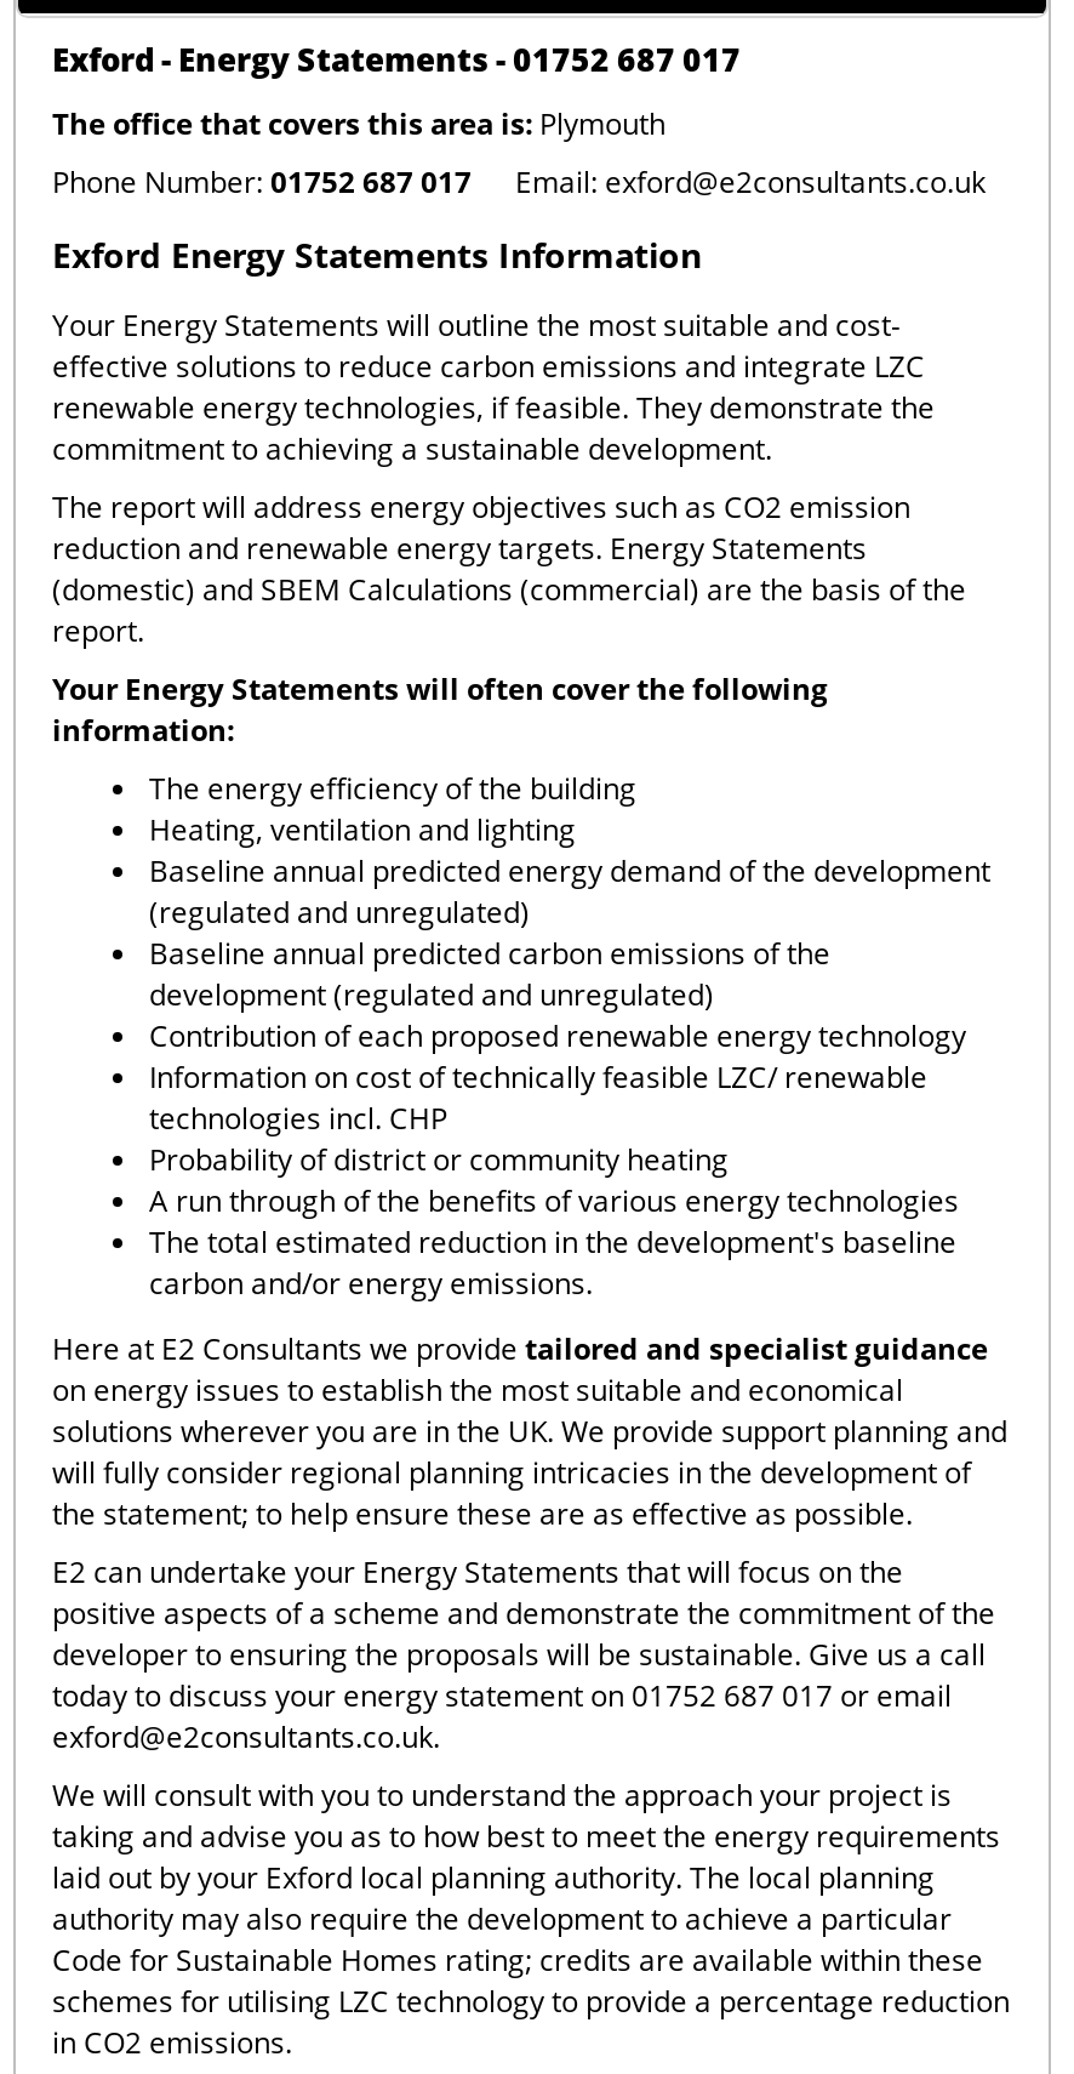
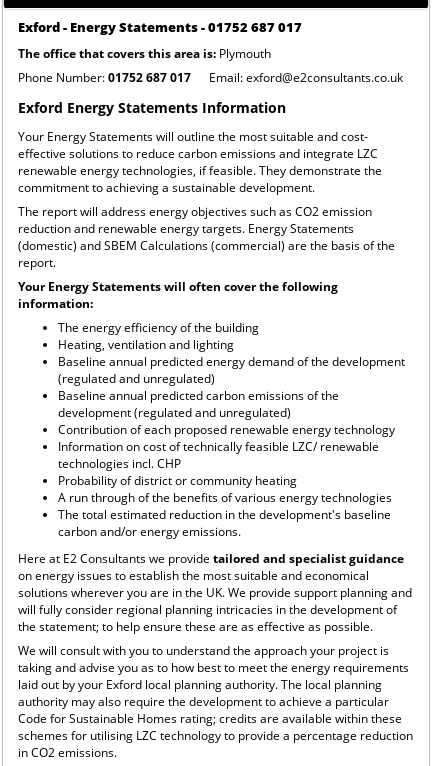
- E2 can undertake your Energy Statements that will focus on the
- positive aspects of a scheme and demonstrate the commitment of the
- developer to ensuring the proposals will be sustainable. Give us a call
- today to discuss your energy statement on 01752 687 017 or email
- exford@e2consultants.co.uk.
